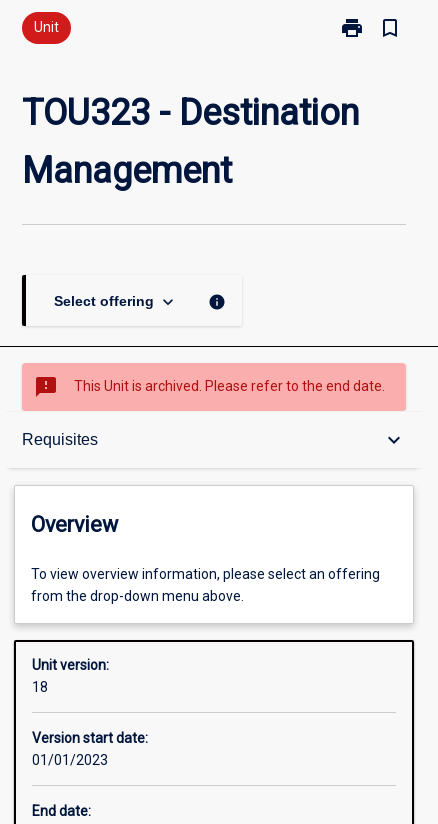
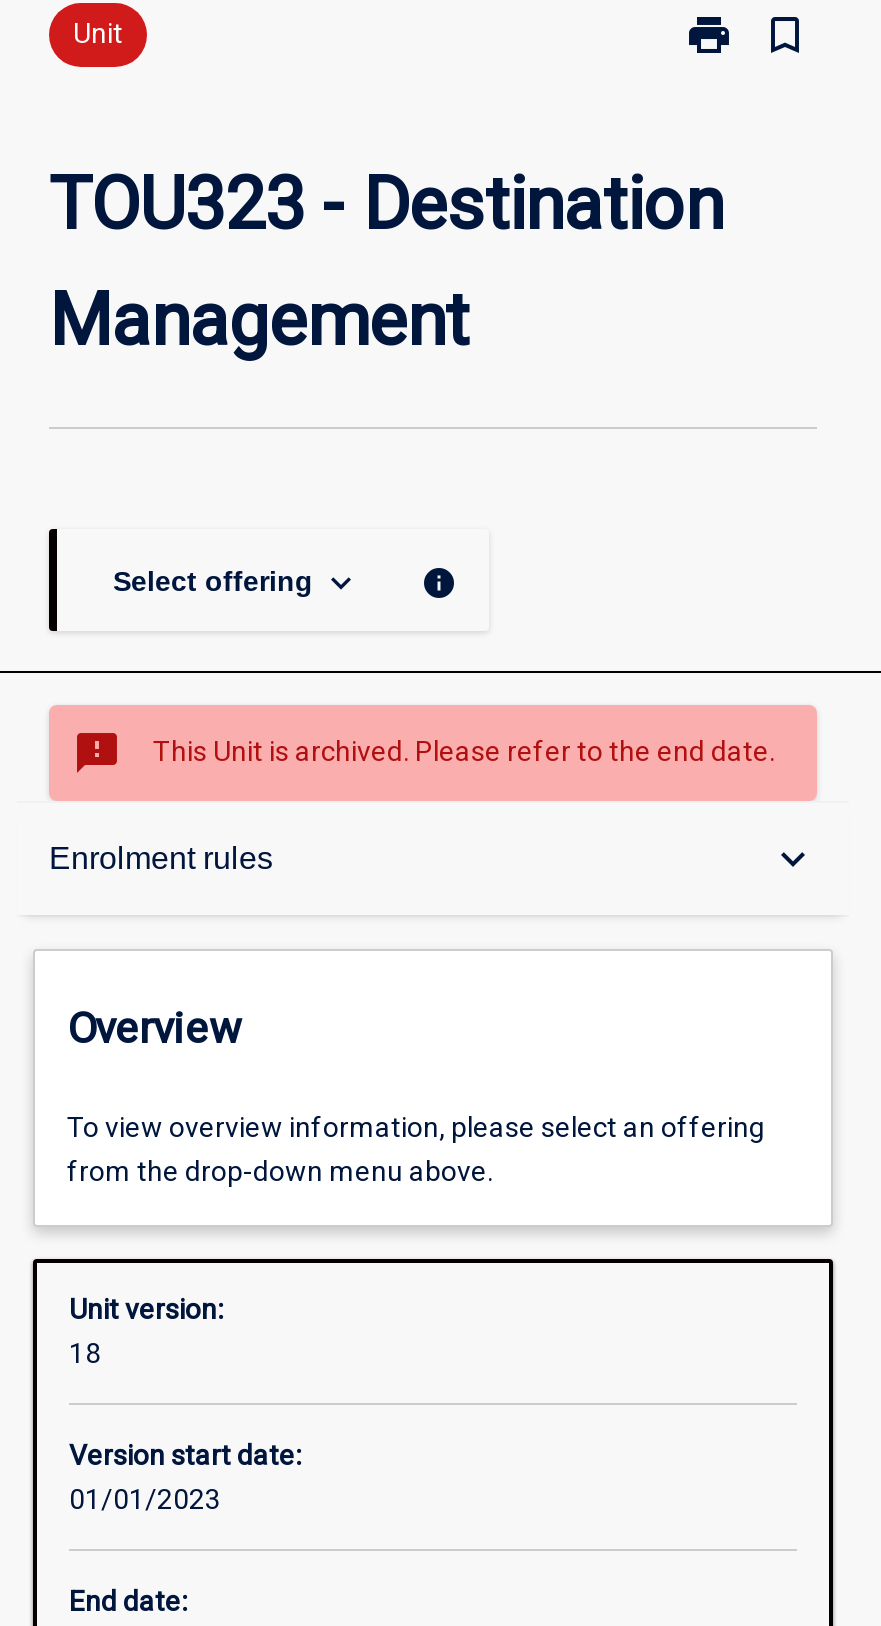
- Requisites
+ Enrolment rules
